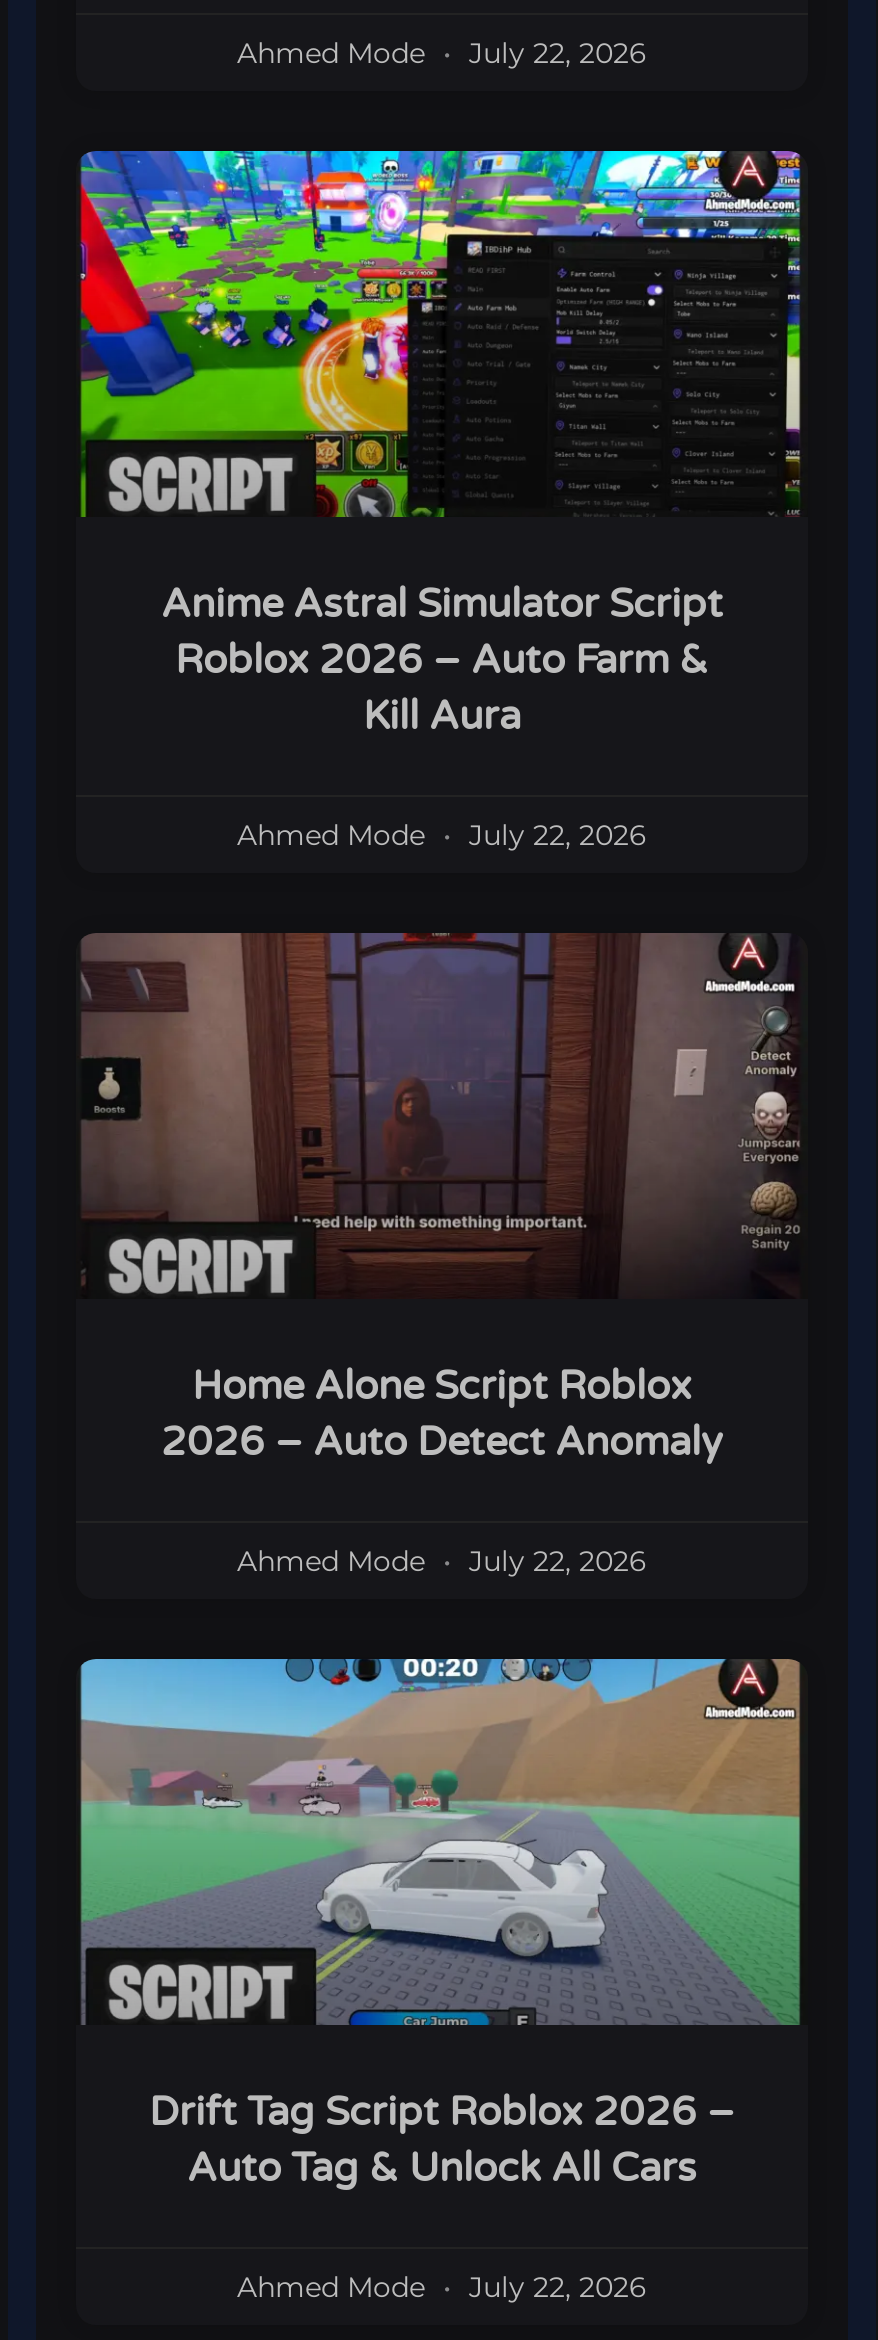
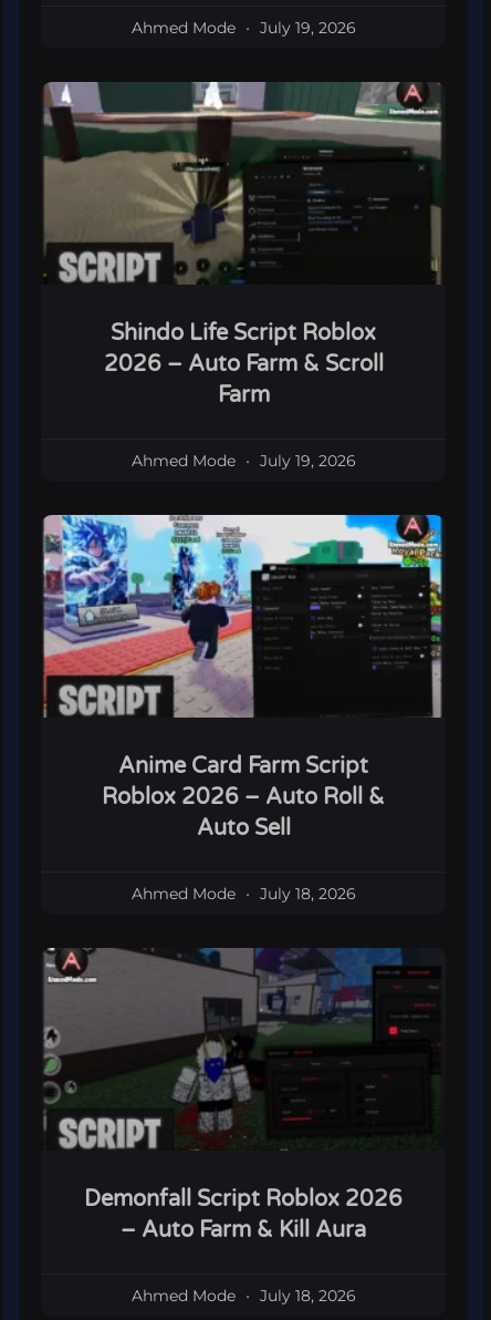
- Ahmed Mode July 22, 2026
+ Ahmed Mode July 19, 2026

- [image]
- Anime Astral Simulator Script
- Roblox 2026 – Auto Farm &
- Kill Aura
+ [image]
+ Shindo Life Script Roblox
+ 2026 – Auto Farm & Scroll
+ Farm

- Ahmed Mode July 22, 2026
+ Ahmed Mode July 19, 2026

- [image]
+ [image]

- Home Alone Script Roblox
- 2026 – Auto Detect Anomaly
+ Anime Card Farm Script
+ Roblox 2026 – Auto Roll &
+ Auto Sell

- Ahmed Mode July 22, 2026
+ Ahmed Mode July 18, 2026

- [image]
- Drift Tag Script Roblox 2026 –
- Auto Tag & Unlock All Cars
+ [image]
+ Demonfall Script Roblox 2026
+ – Auto Farm & Kill Aura

- Ahmed Mode July 22, 2026
+ Ahmed Mode July 18, 2026
